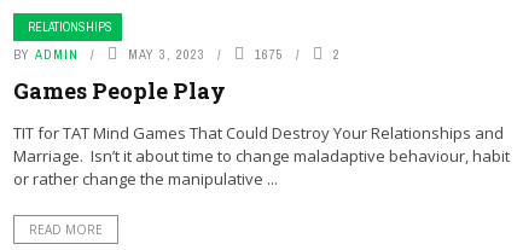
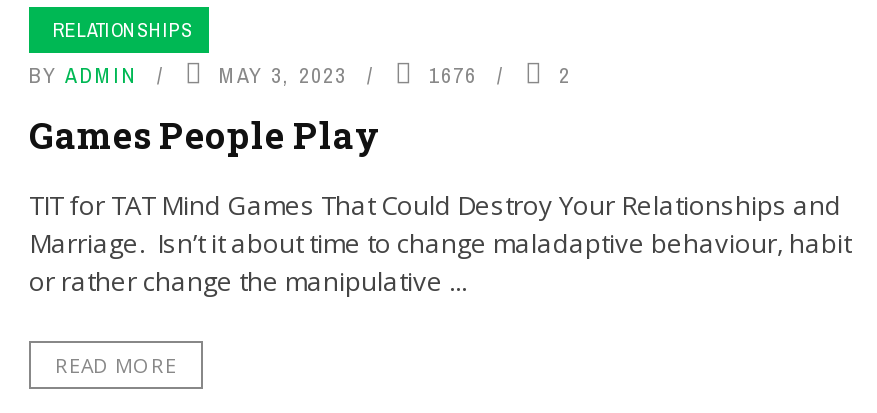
- 1675
+ 1676
